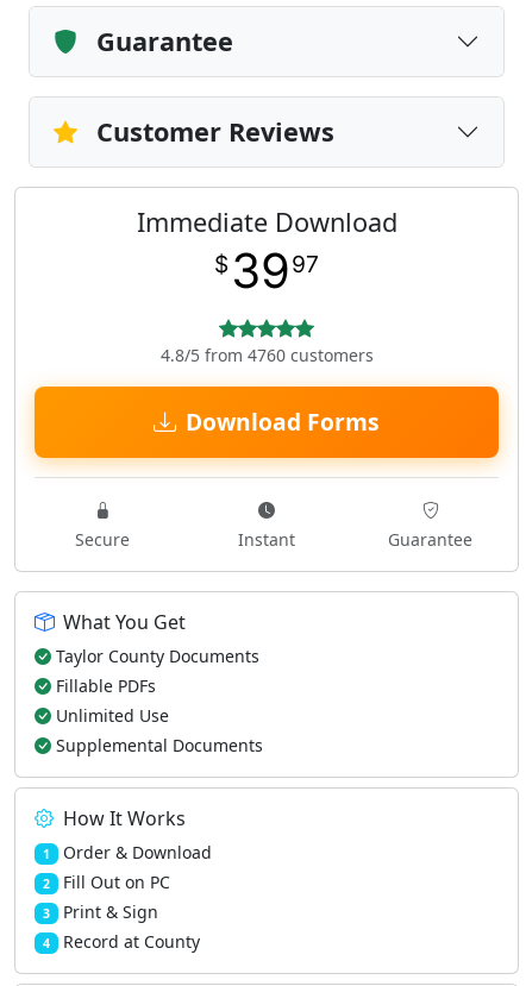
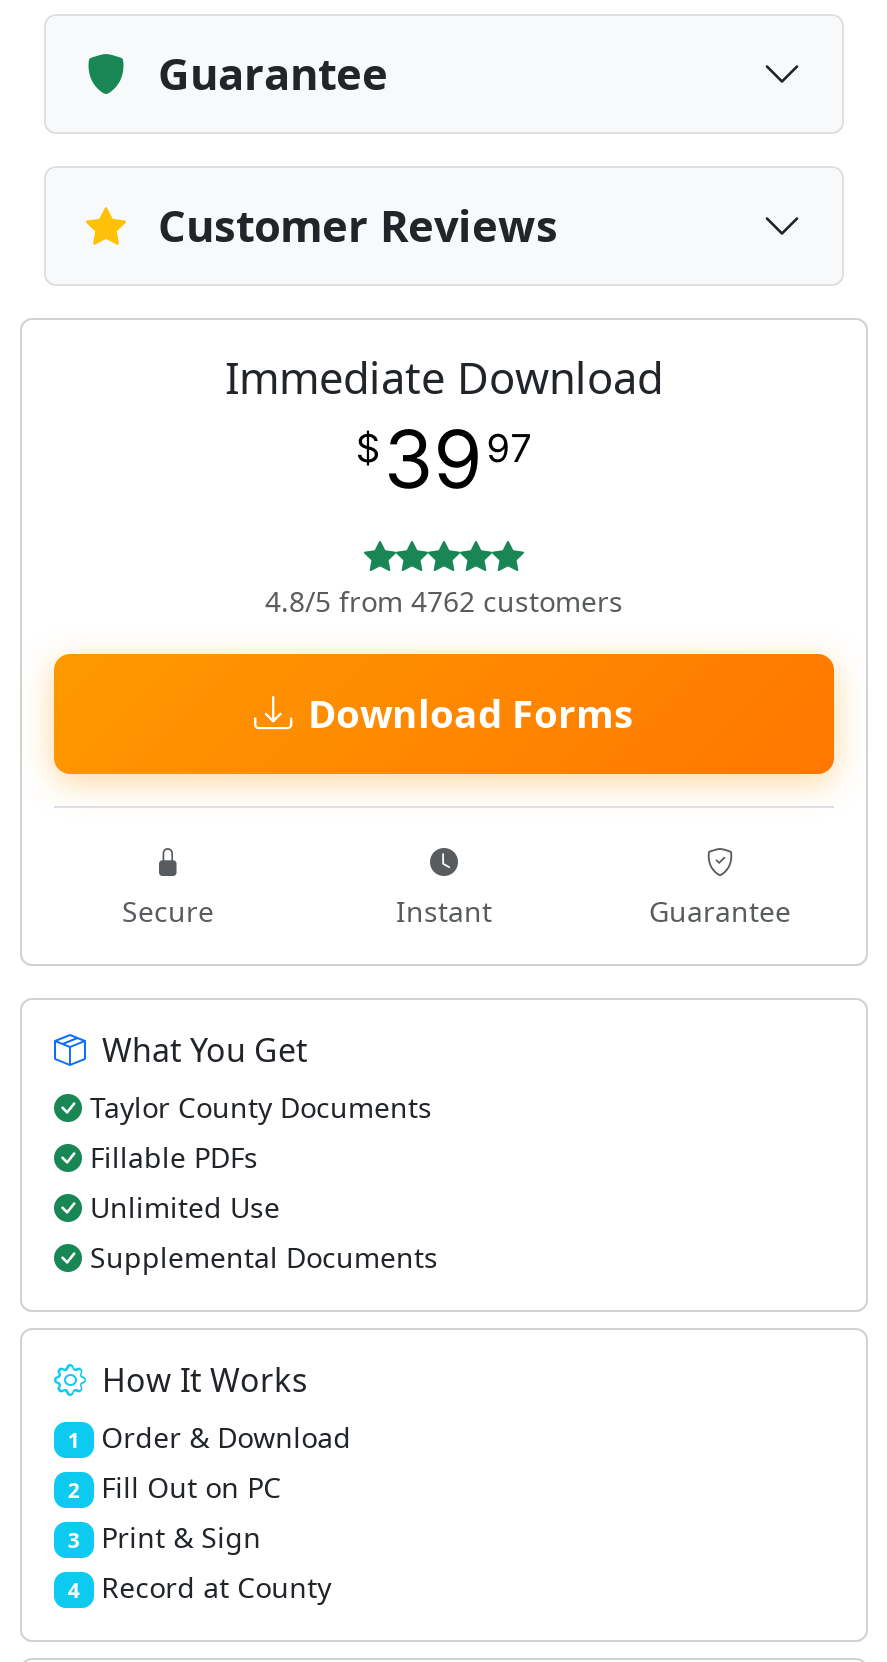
- 4.8/5 from 4760 customers
+ 4.8/5 from 4762 customers
